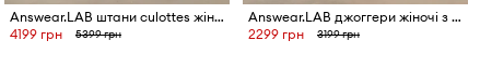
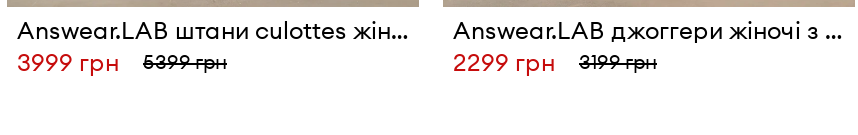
- 4199 грн 5399 грн
+ 3999 грн 5399 грн
